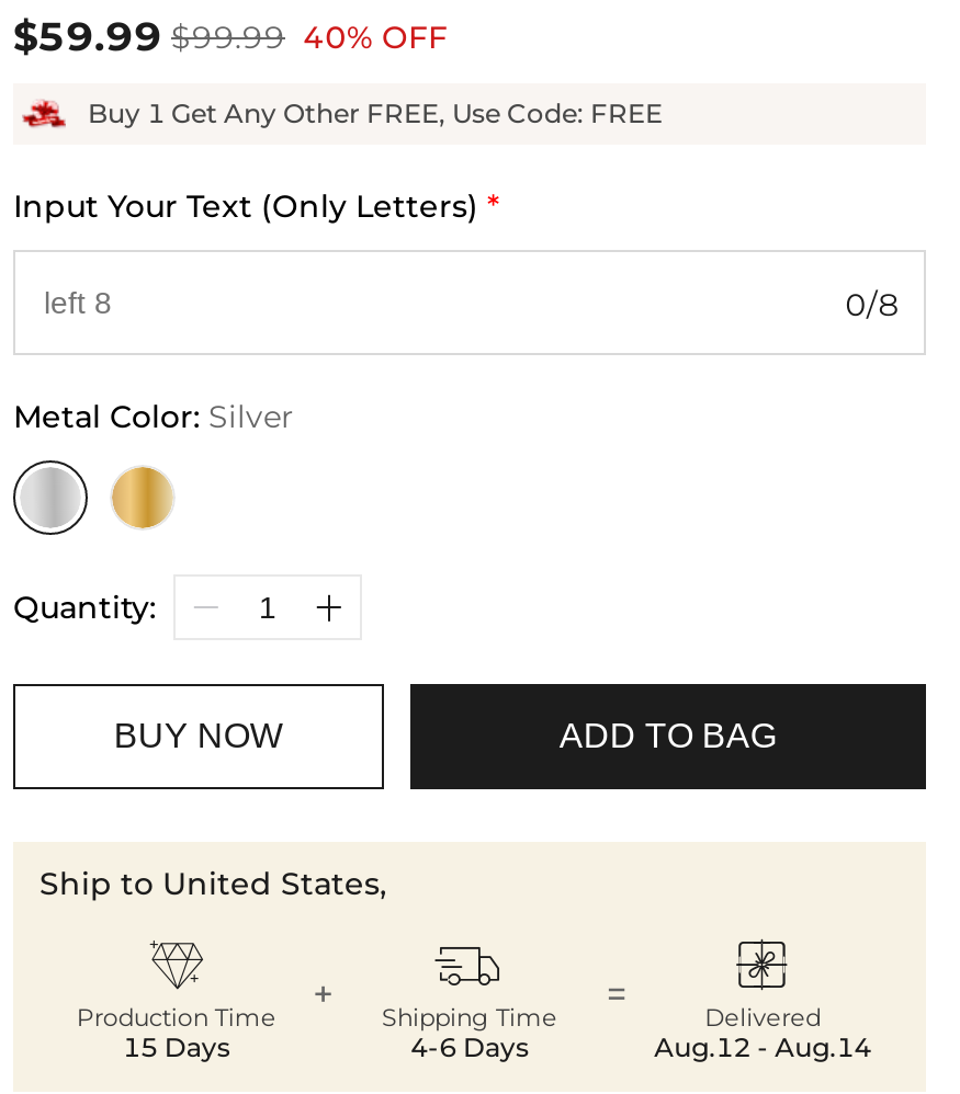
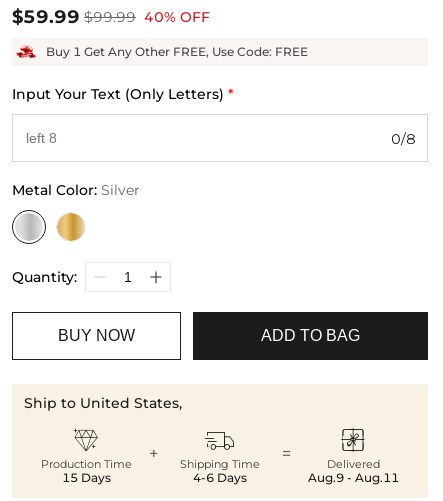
- Aug.12 - Aug.14
+ Aug.9 - Aug.11
